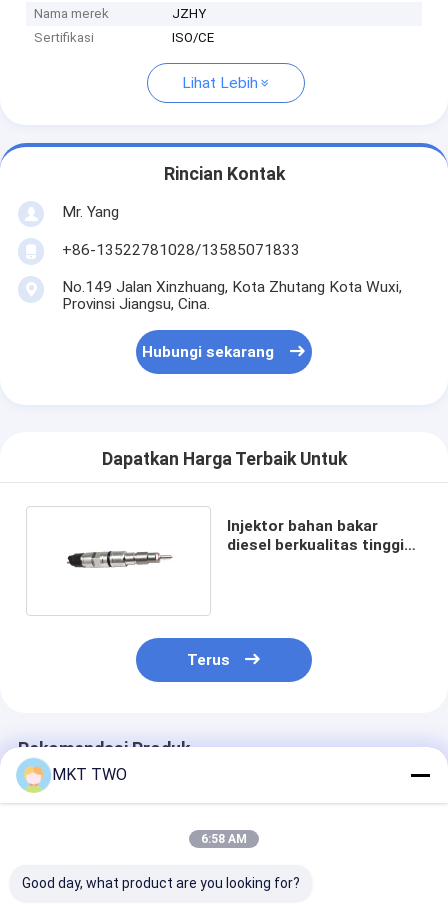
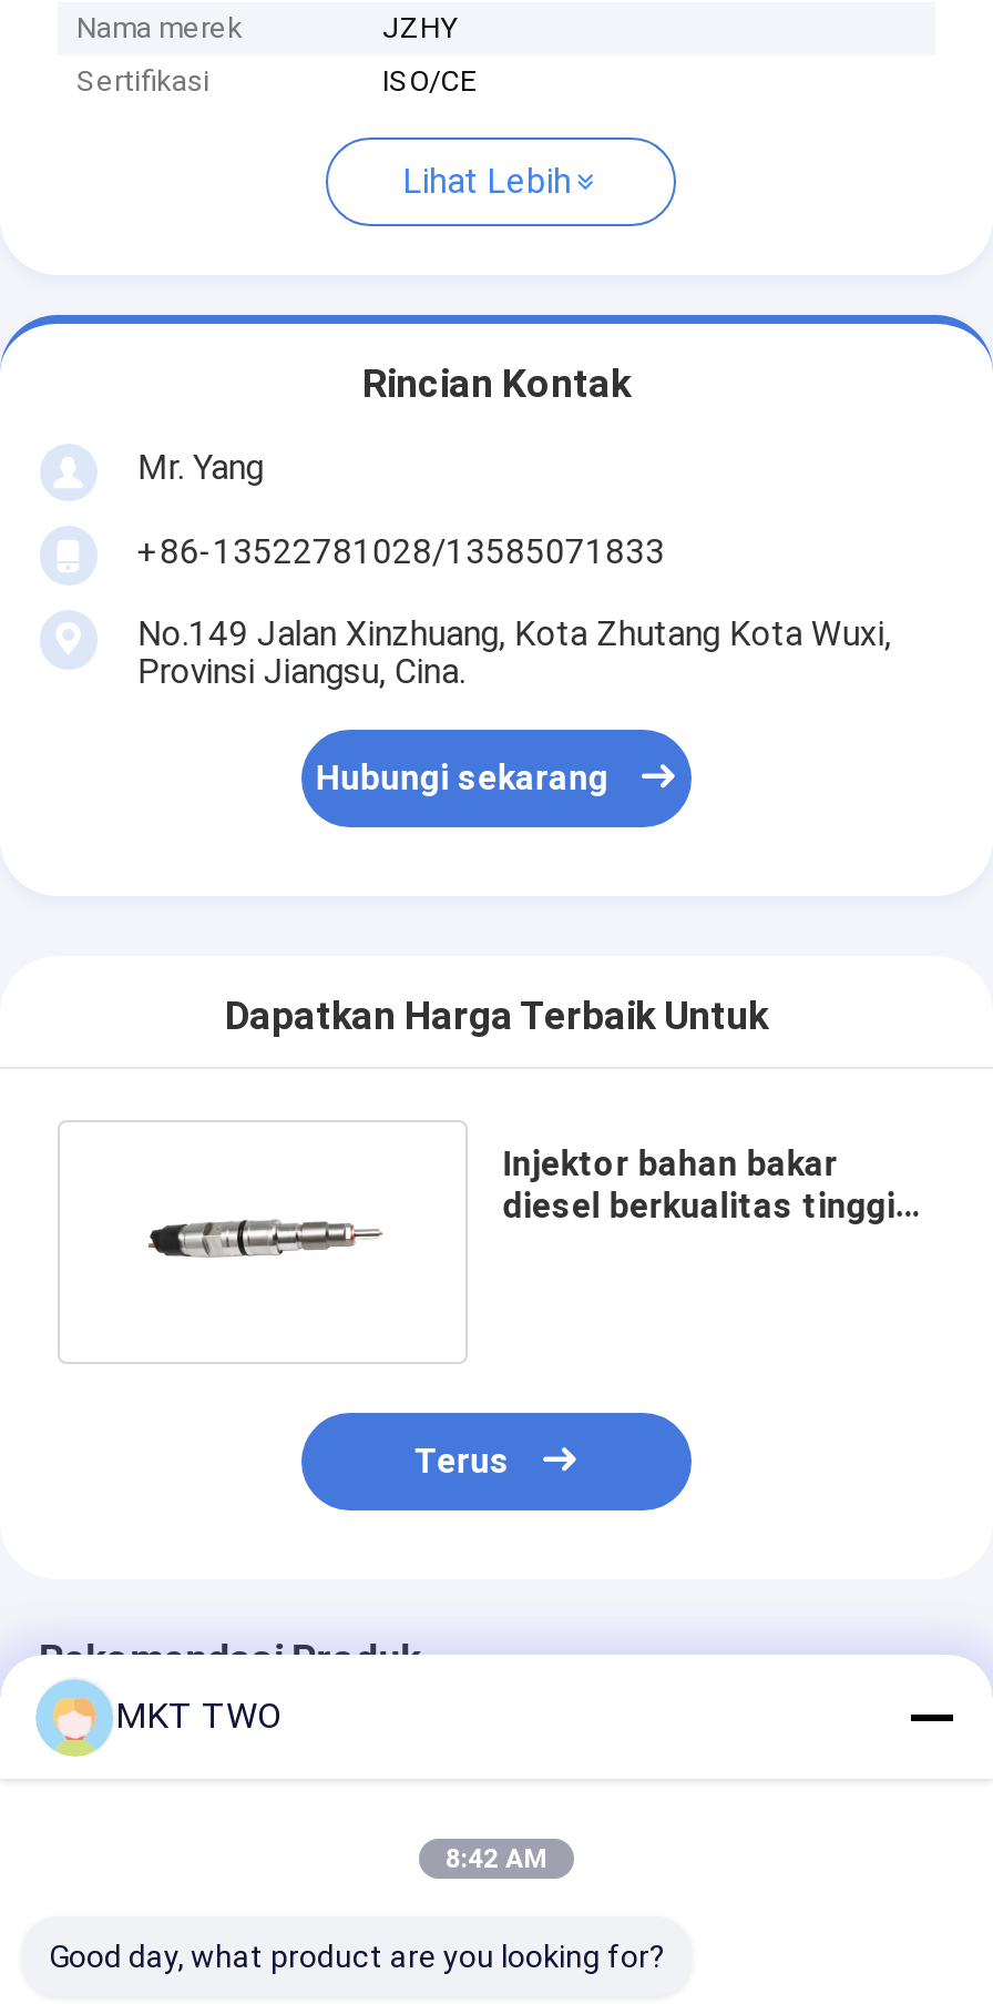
- 6:58 AM
+ 8:42 AM
